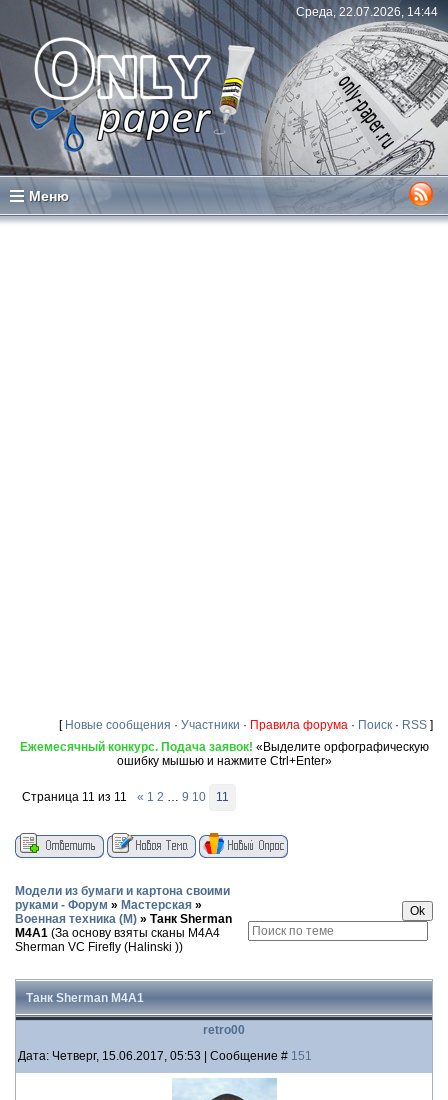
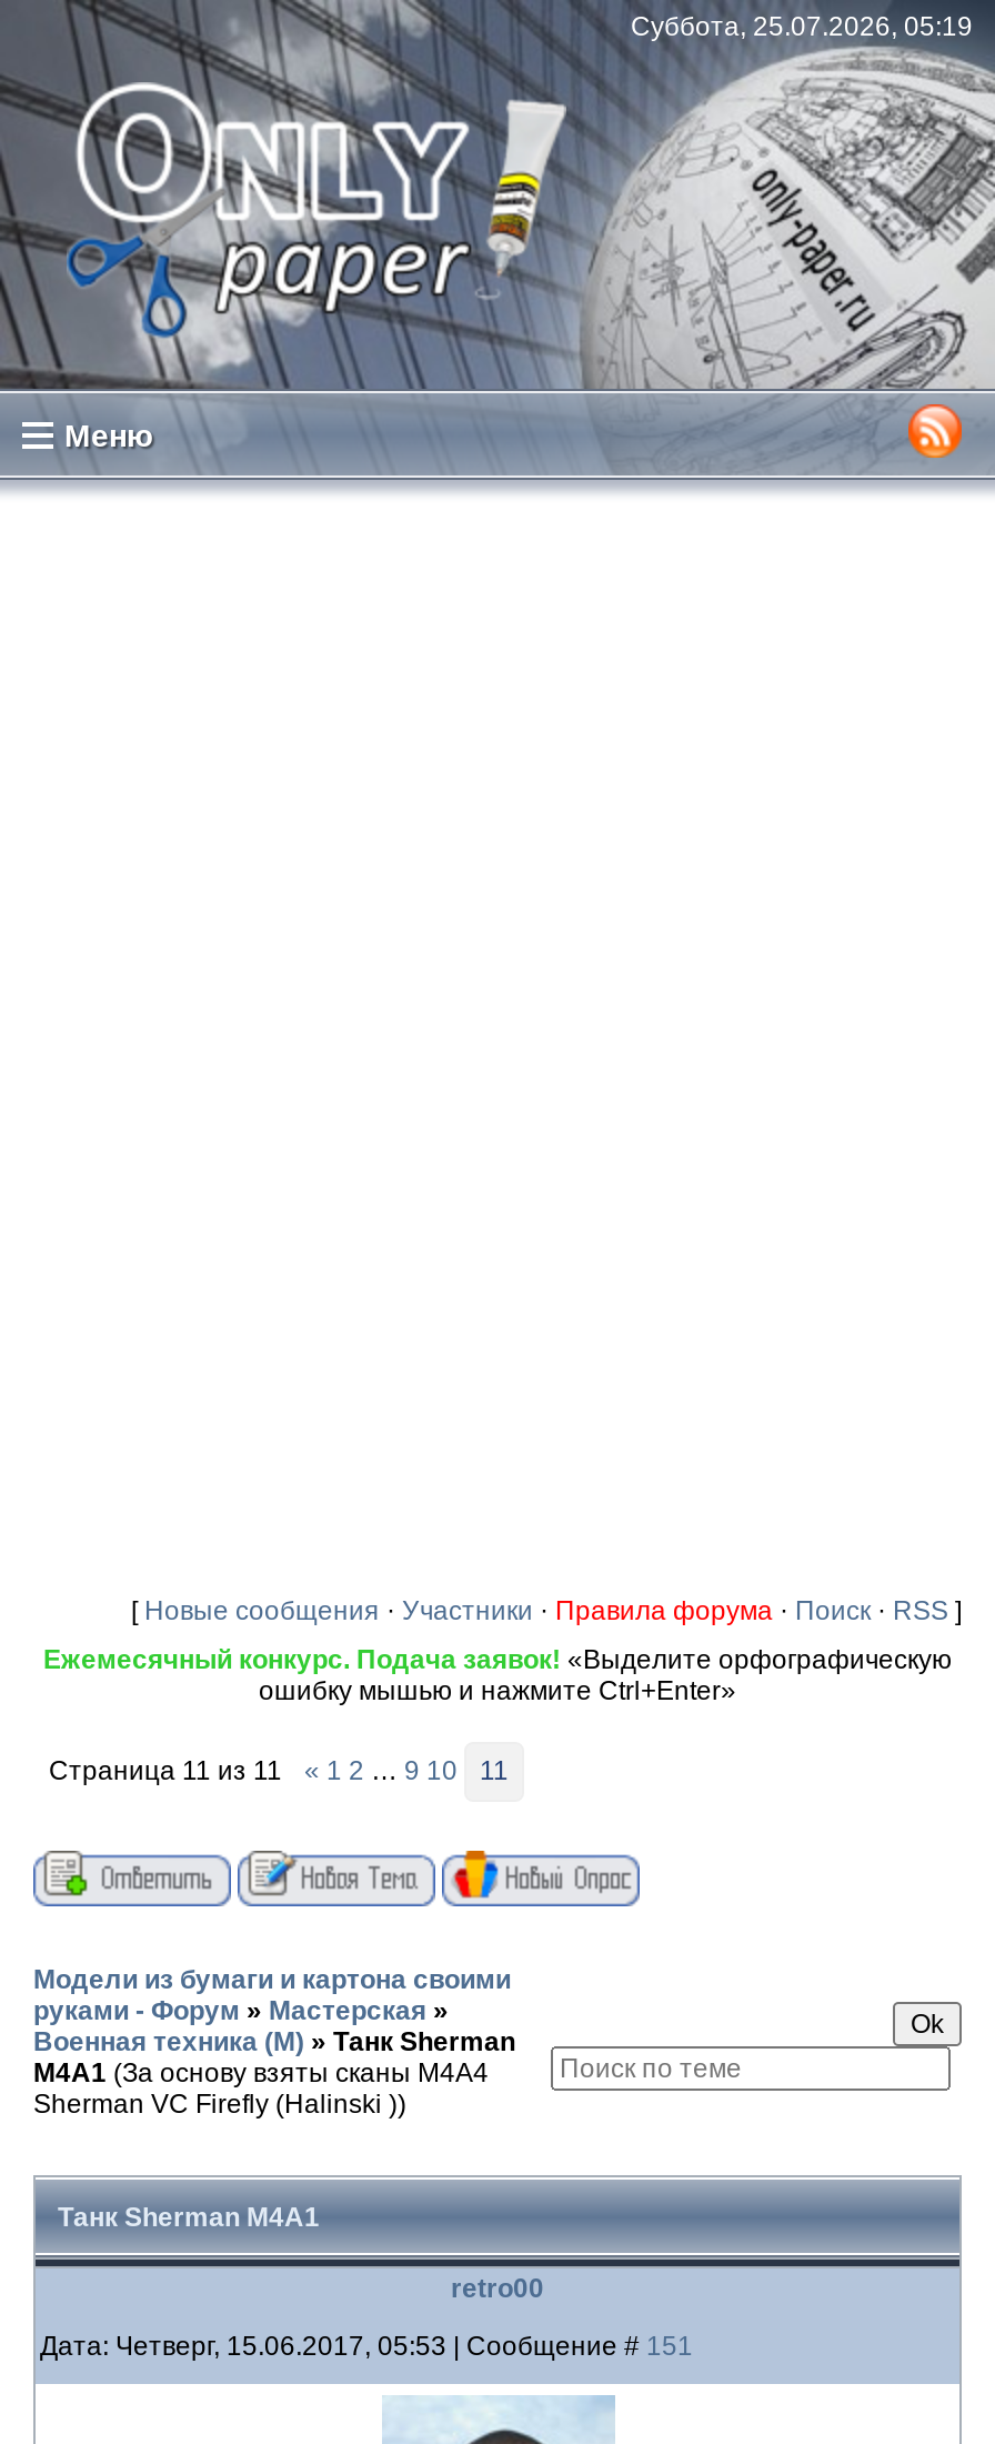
- Среда, 22.07.2026, 14:44
+ Суббота, 25.07.2026, 05:19
